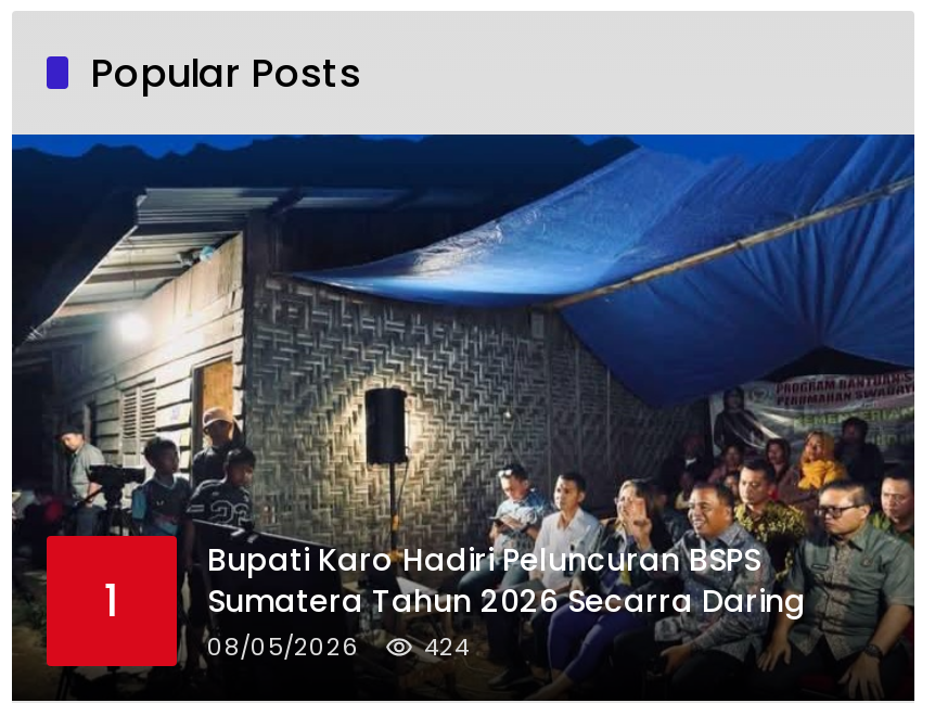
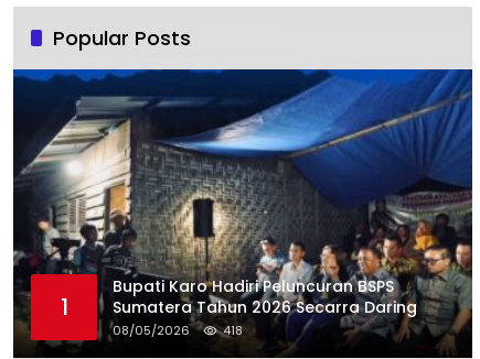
- 08/05/2026 424
+ 08/05/2026 418
